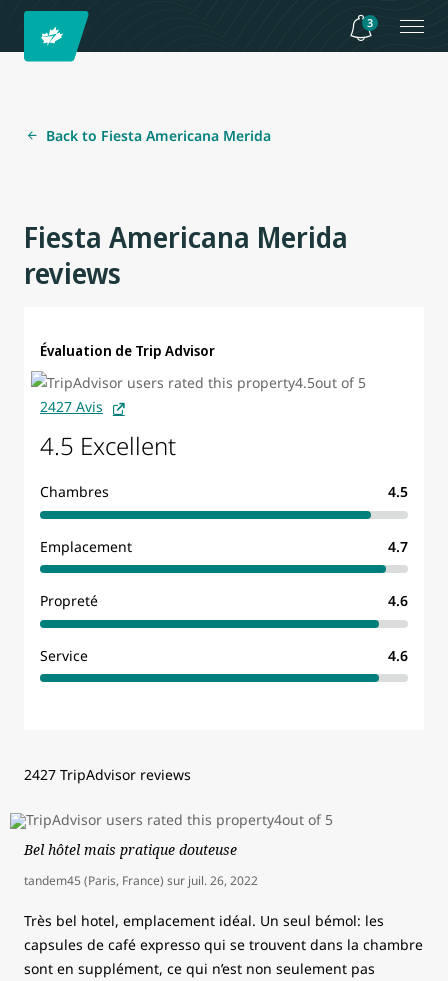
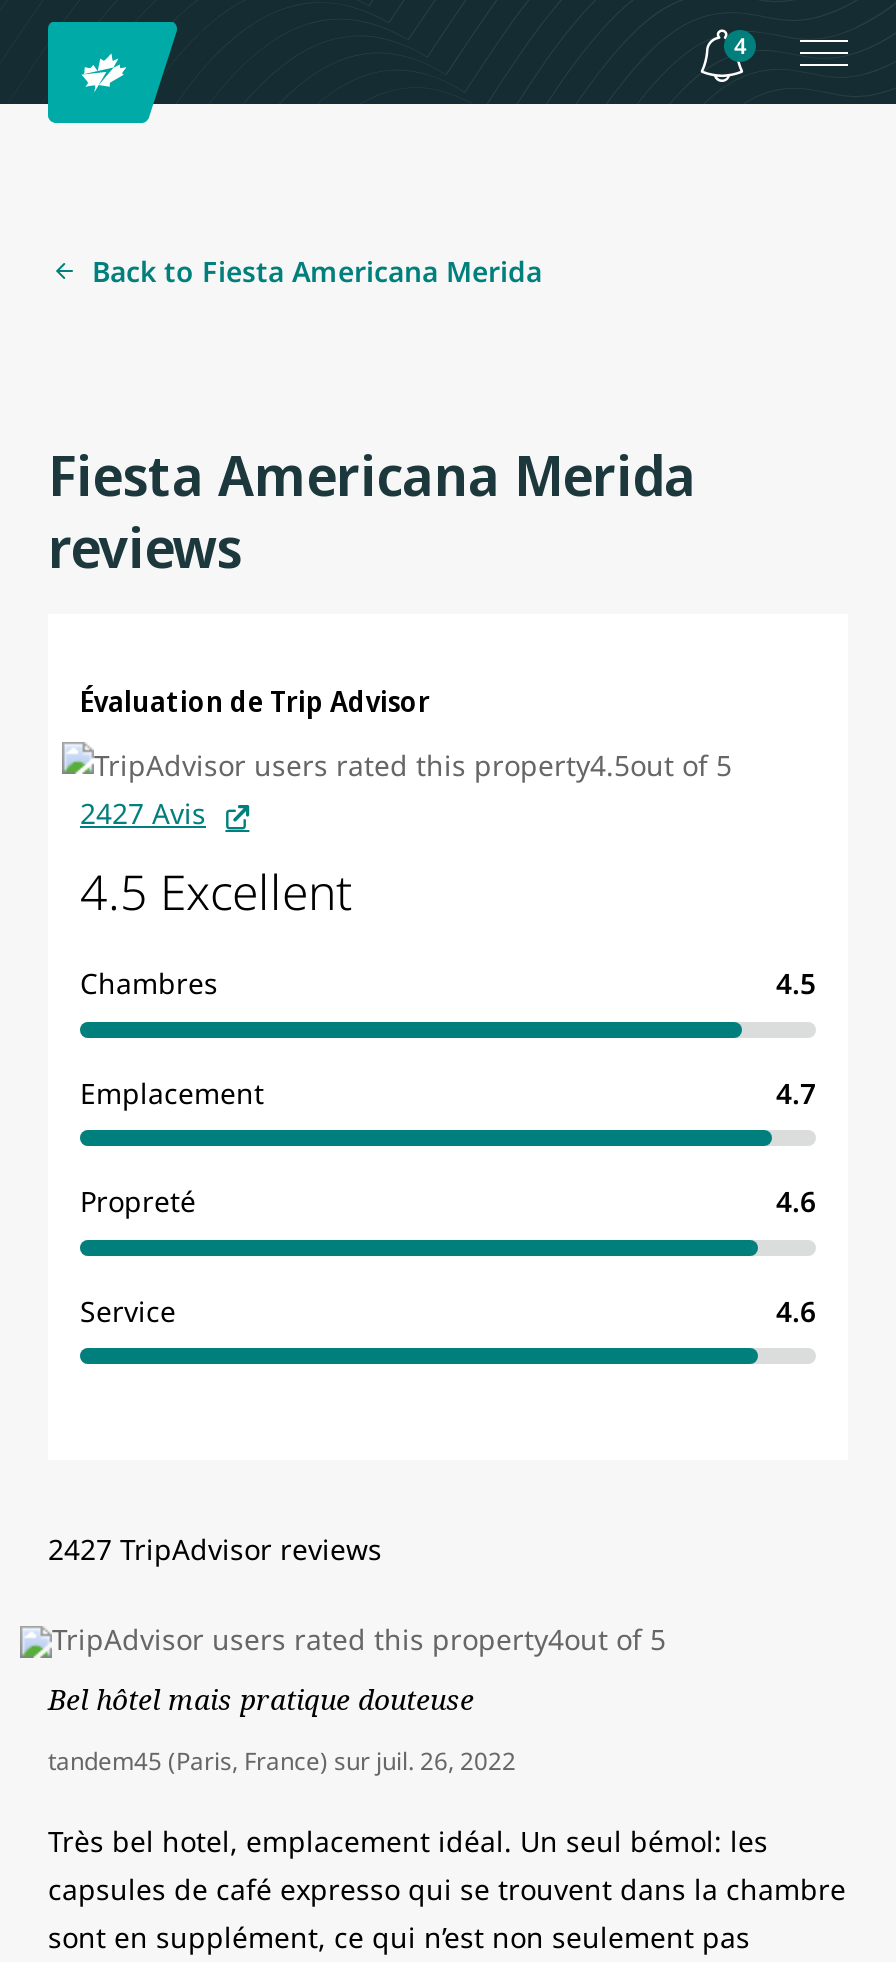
- 3
+ 4
